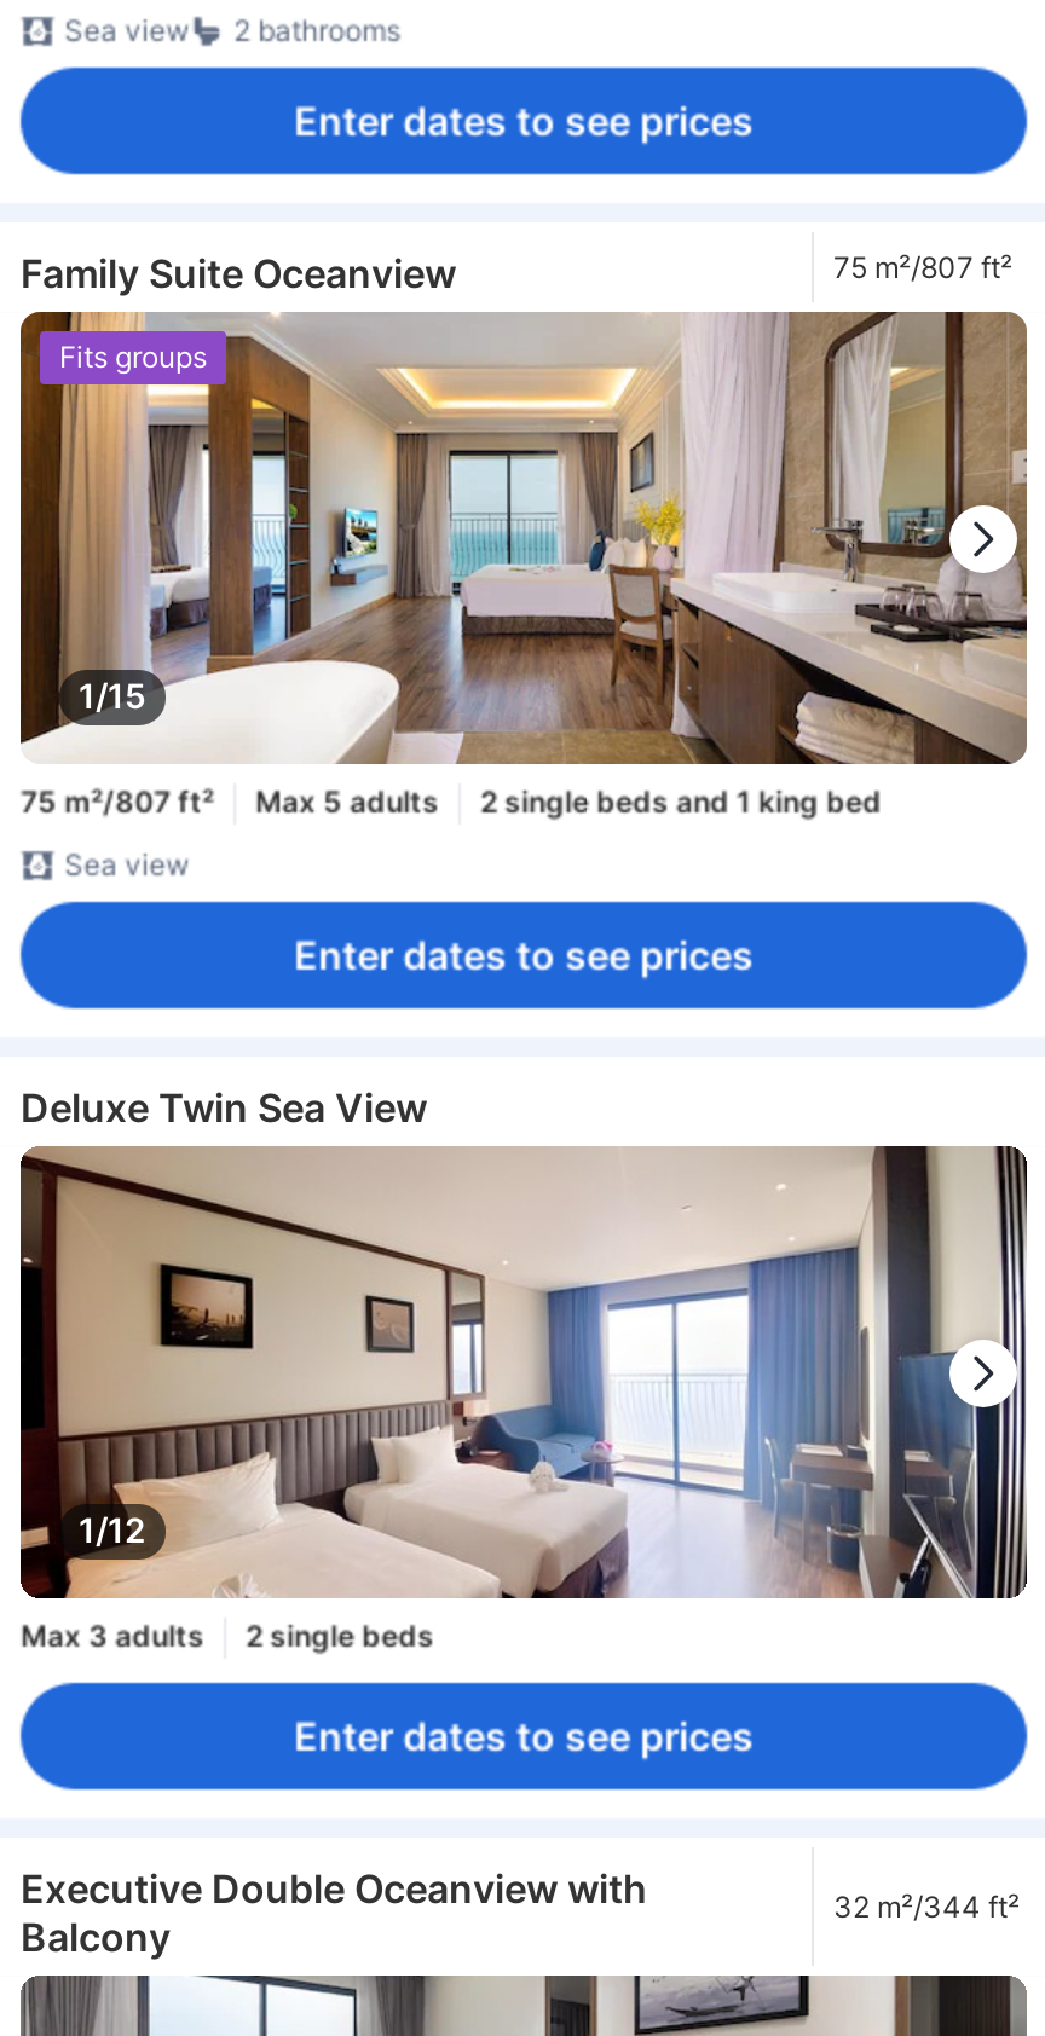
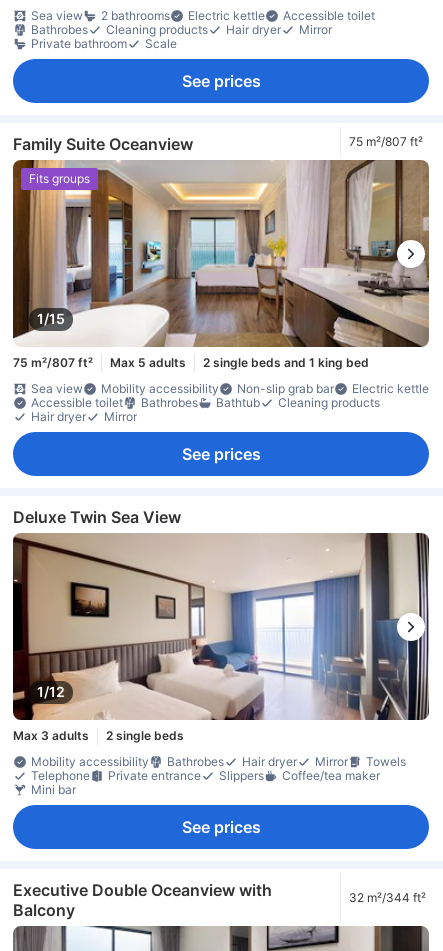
- Enter dates to see prices
+ Electric kettle
+ Accessible toilet
+ Bathrobes
+ Cleaning products
+ Hair dryer
+ Mirror
+ Private bathroom
+ Scale
+ See prices

- Enter dates to see prices
+ Mobility accessibility
+ Non-slip grab bar
+ Electric kettle
+ Accessible toilet
+ Bathrobes
+ Bathtub
+ Cleaning products
+ Hair dryer
+ Mirror
+ See prices

- Enter dates to see prices
+ Mobility accessibility
+ Bathrobes
+ Hair dryer
+ Mirror
+ Towels
+ Telephone
+ Private entrance
+ Slippers
+ Coffee/tea maker
+ Mini bar
+ See prices
